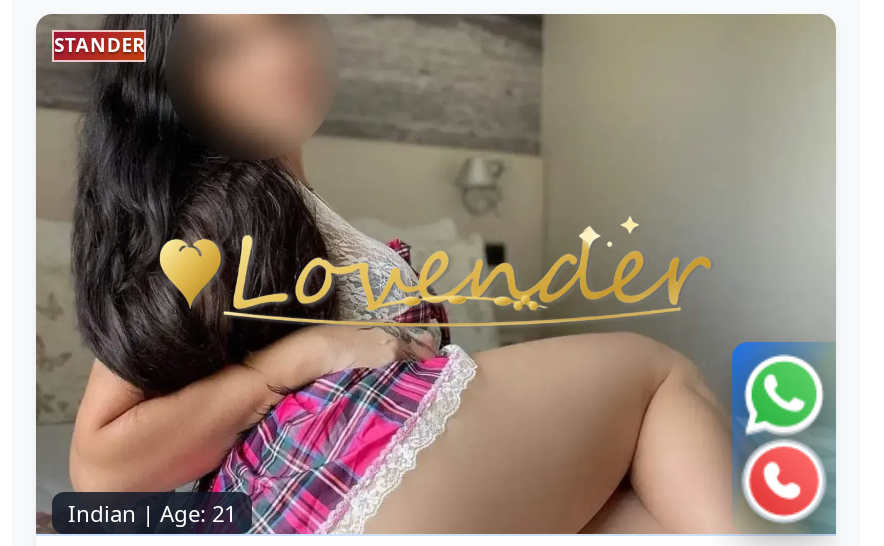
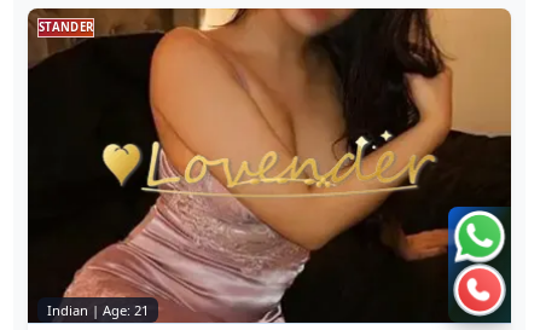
- [image]
+ [image]
